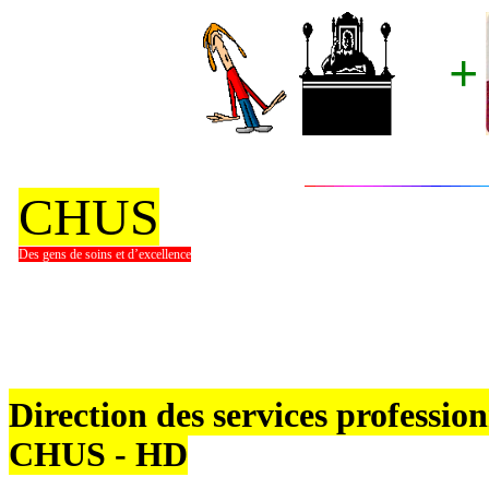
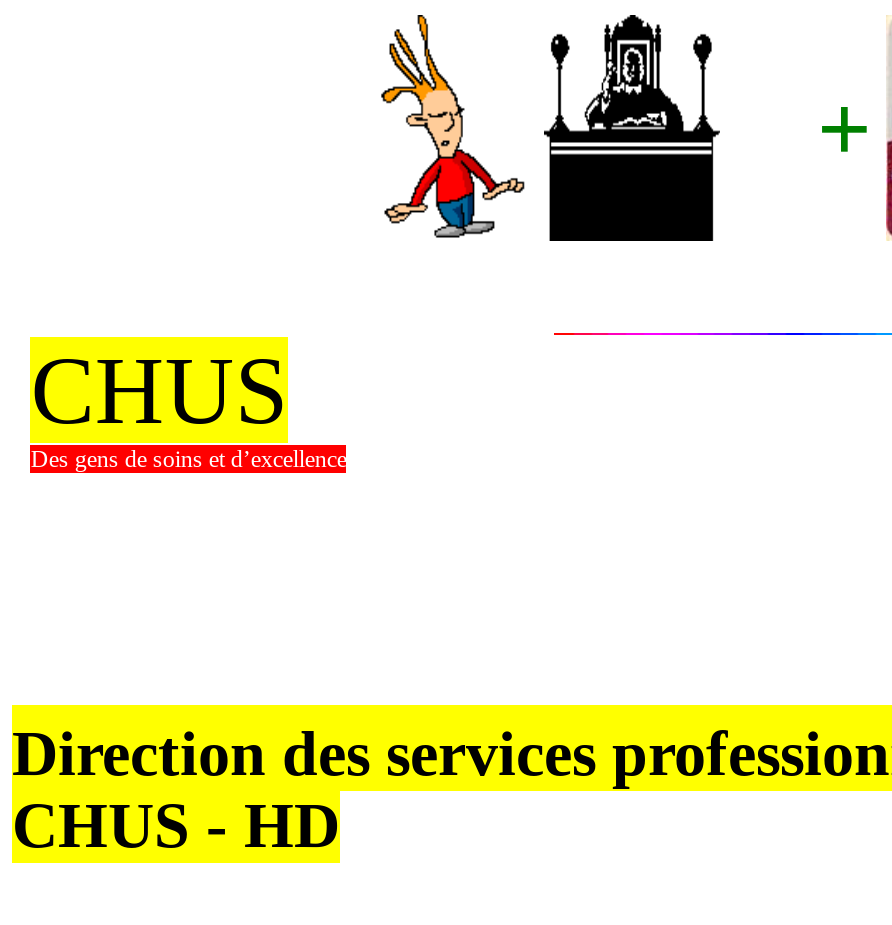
- [image]
+ [image]
